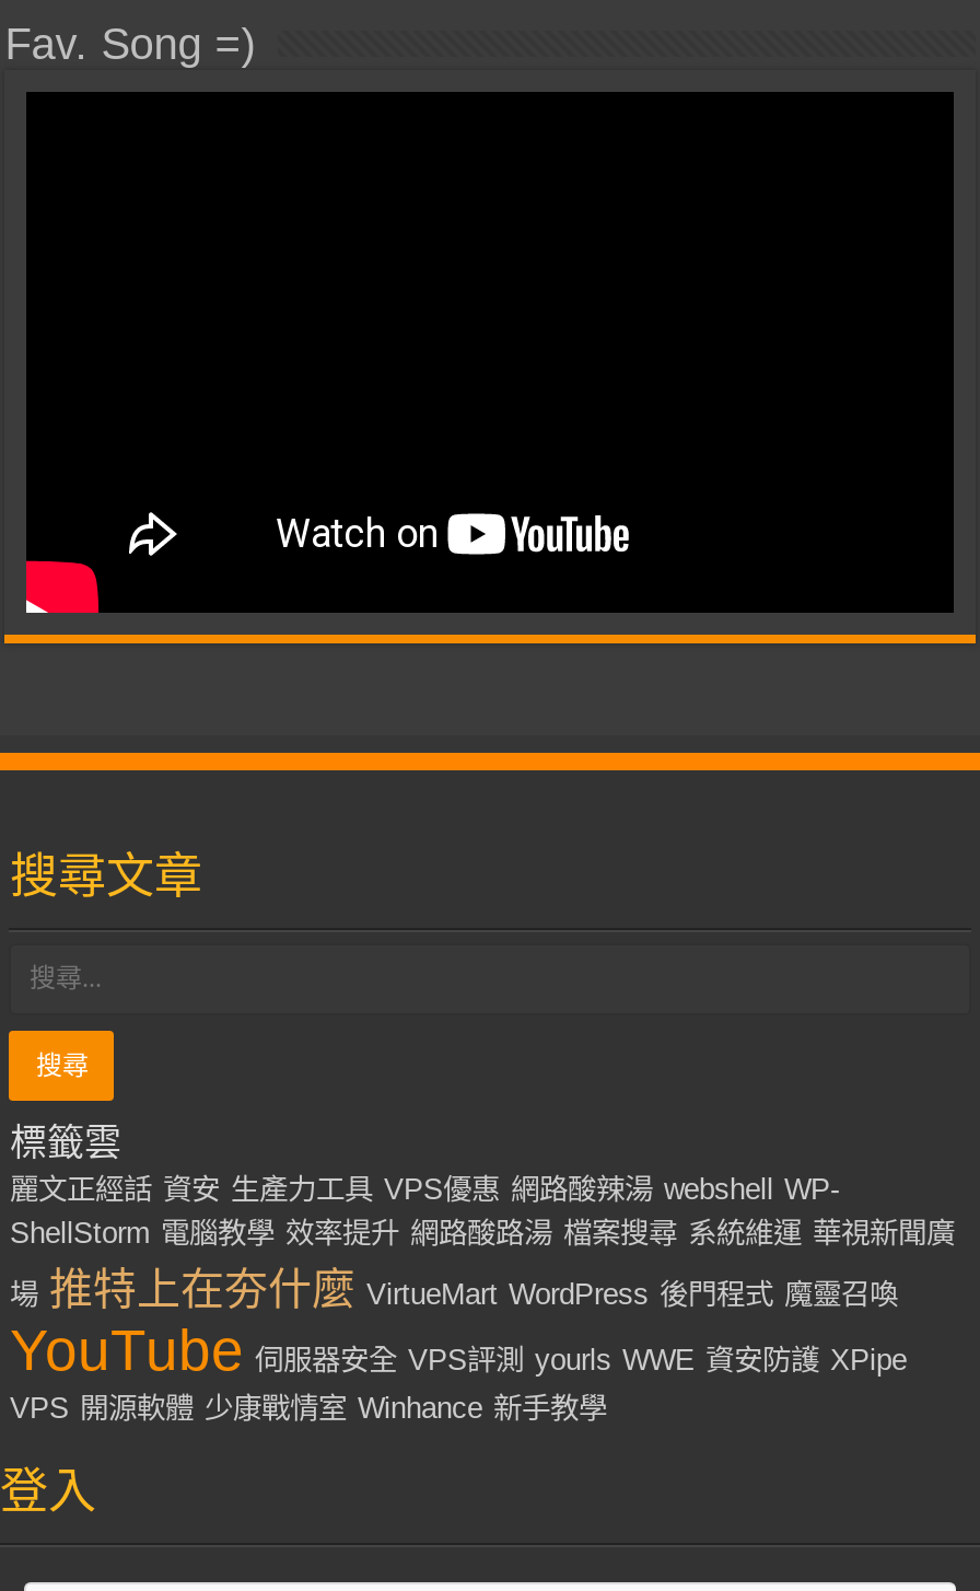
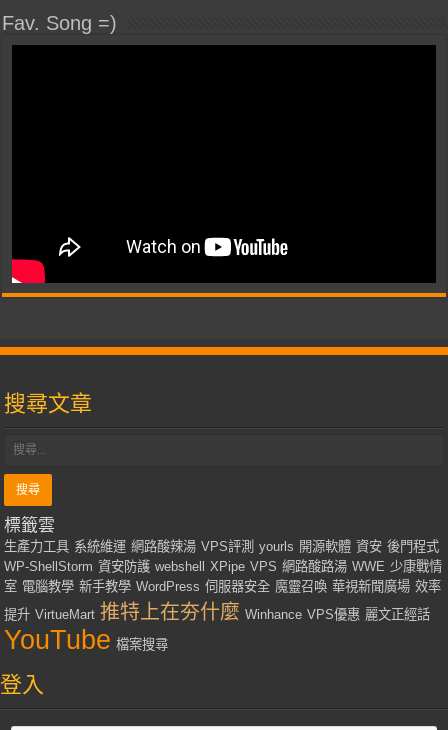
- 麗文正經話 資安 生產力工具 VPS優惠 網路酸辣湯 webshell WP-
- ShellStorm 電腦教學 效率提升 網路酸路湯 檔案搜尋 系統維運 華視新聞廣
- 場 推特上在夯什麼 VirtueMart WordPress 後門程式 魔靈召喚
- YouTube 伺服器安全 VPS評測 yourls WWE 資安防護 XPipe
- VPS 開源軟體 少康戰情室 Winhance 新手教學
+ 生產力工具 系統維運 網路酸辣湯 VPS評測 yourls 開源軟體 資安 後門程式
+ WP-ShellStorm 資安防護 webshell XPipe VPS 網路酸路湯 WWE 少康戰情
+ 室 電腦教學 新手教學 WordPress 伺服器安全 魔靈召喚 華視新聞廣場 效率
+ 提升 VirtueMart 推特上在夯什麼 Winhance VPS優惠 麗文正經話
+ YouTube 檔案搜尋
